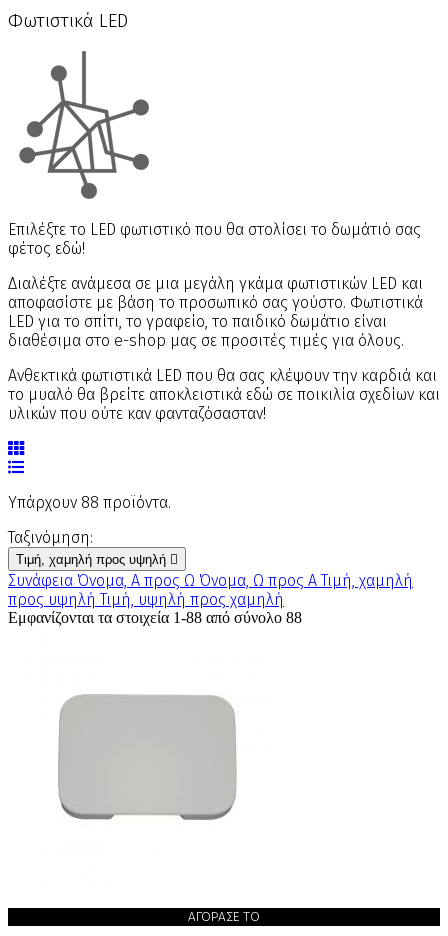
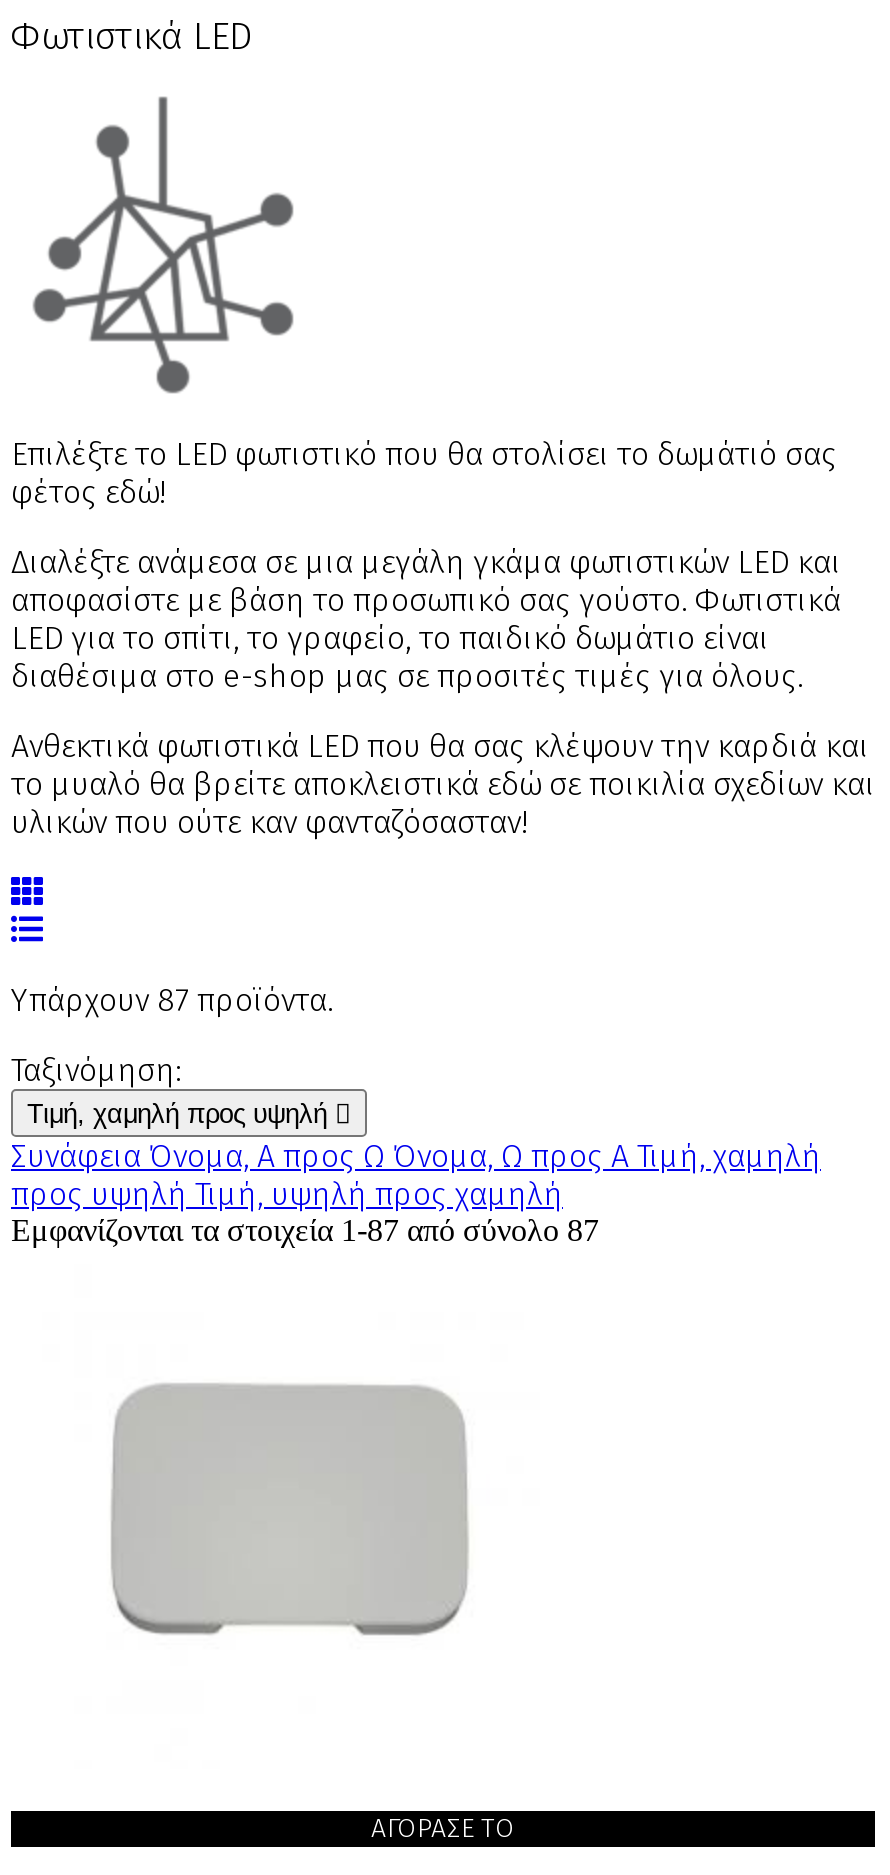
- Υπάρχουν 88 προϊόντα.
+ Υπάρχουν 87 προϊόντα.

- Εμφανίζονται τα στοιχεία 1-88 από σύνολο 88
+ Εμφανίζονται τα στοιχεία 1-87 από σύνολο 87
